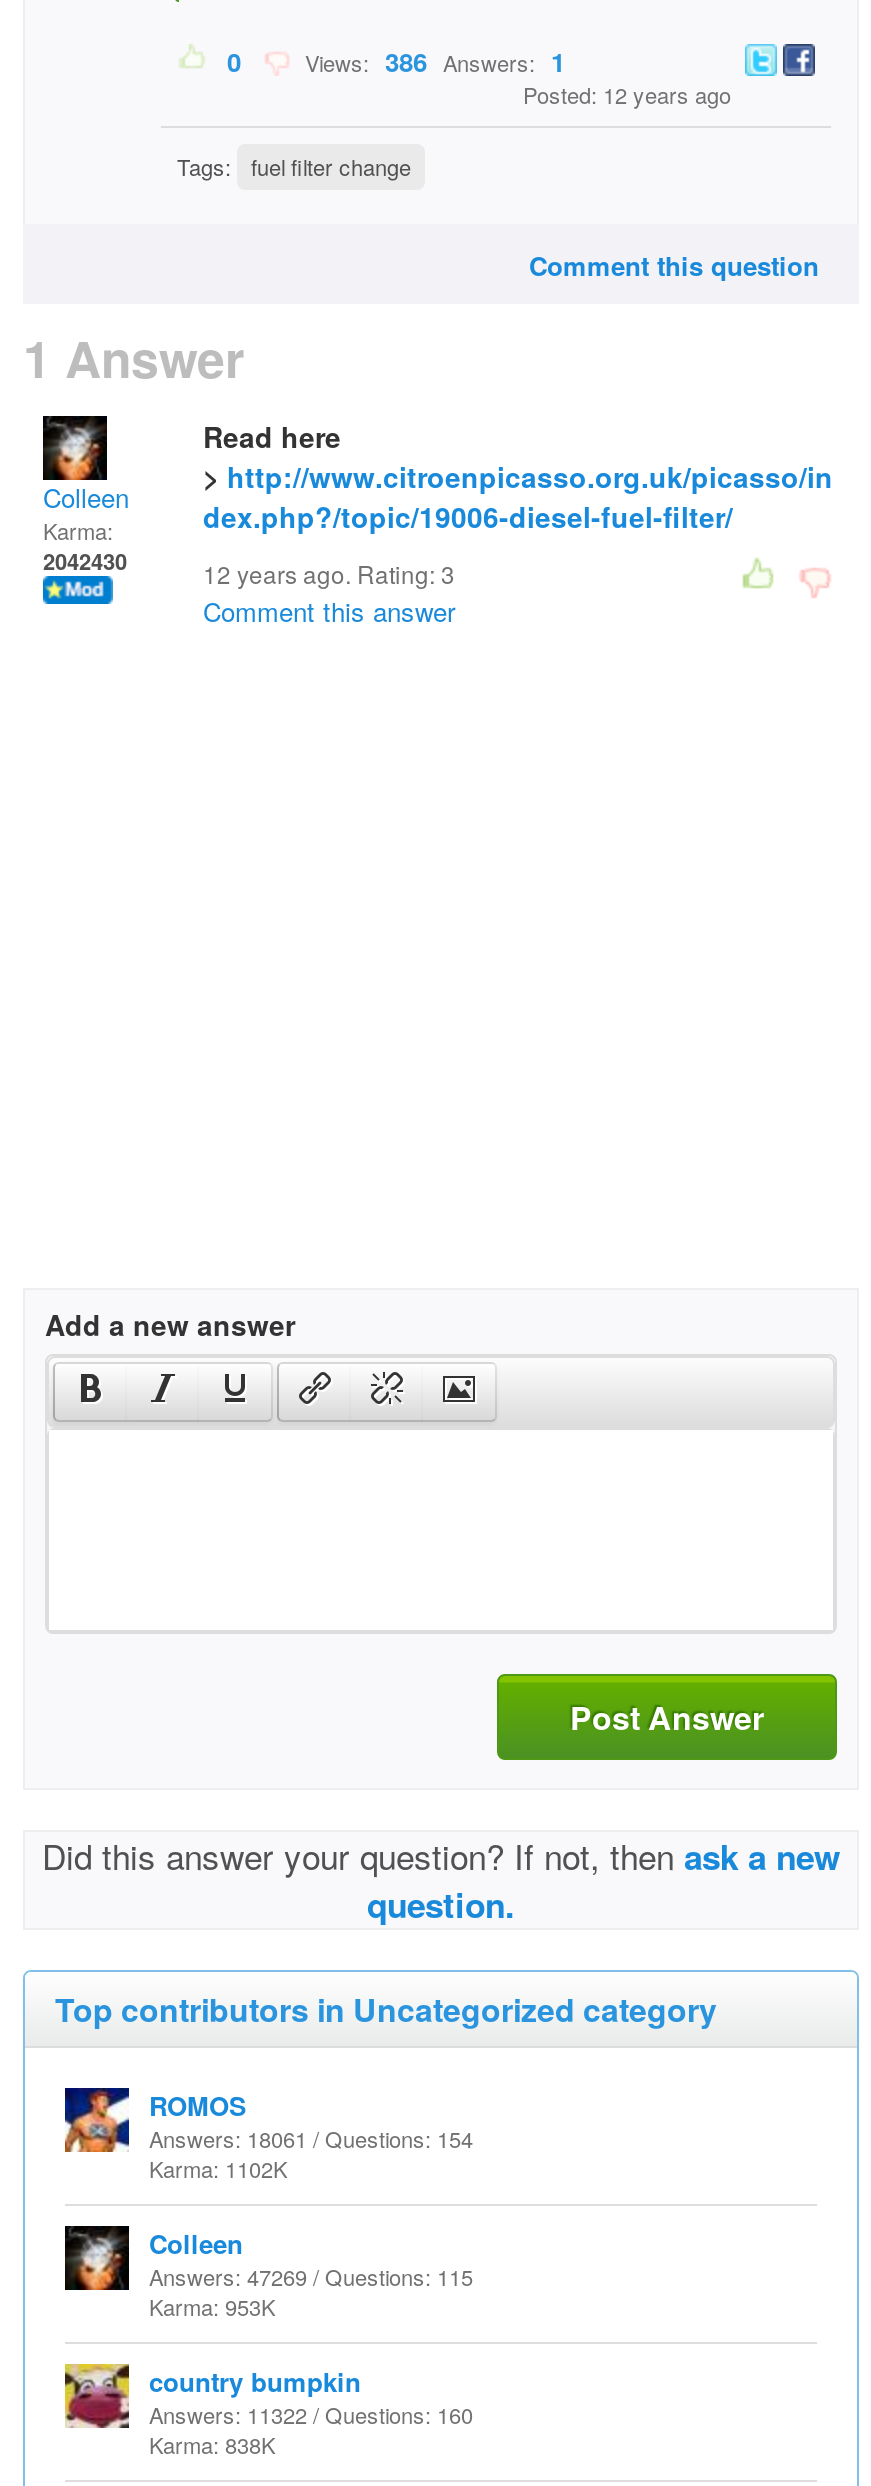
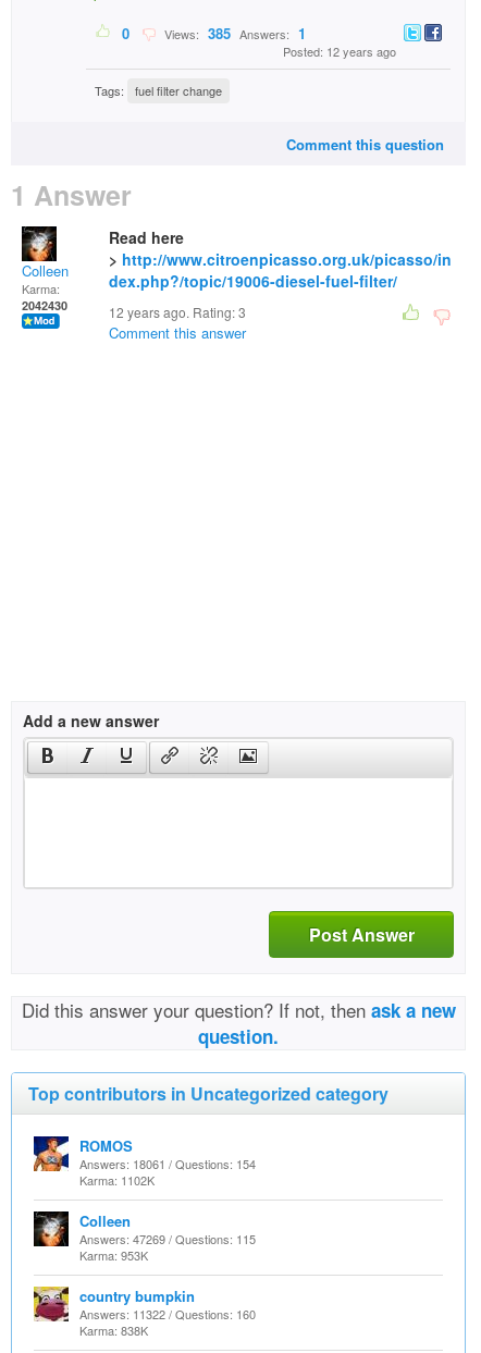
- Views: 386 Answers: 1
+ Views: 385 Answers: 1
